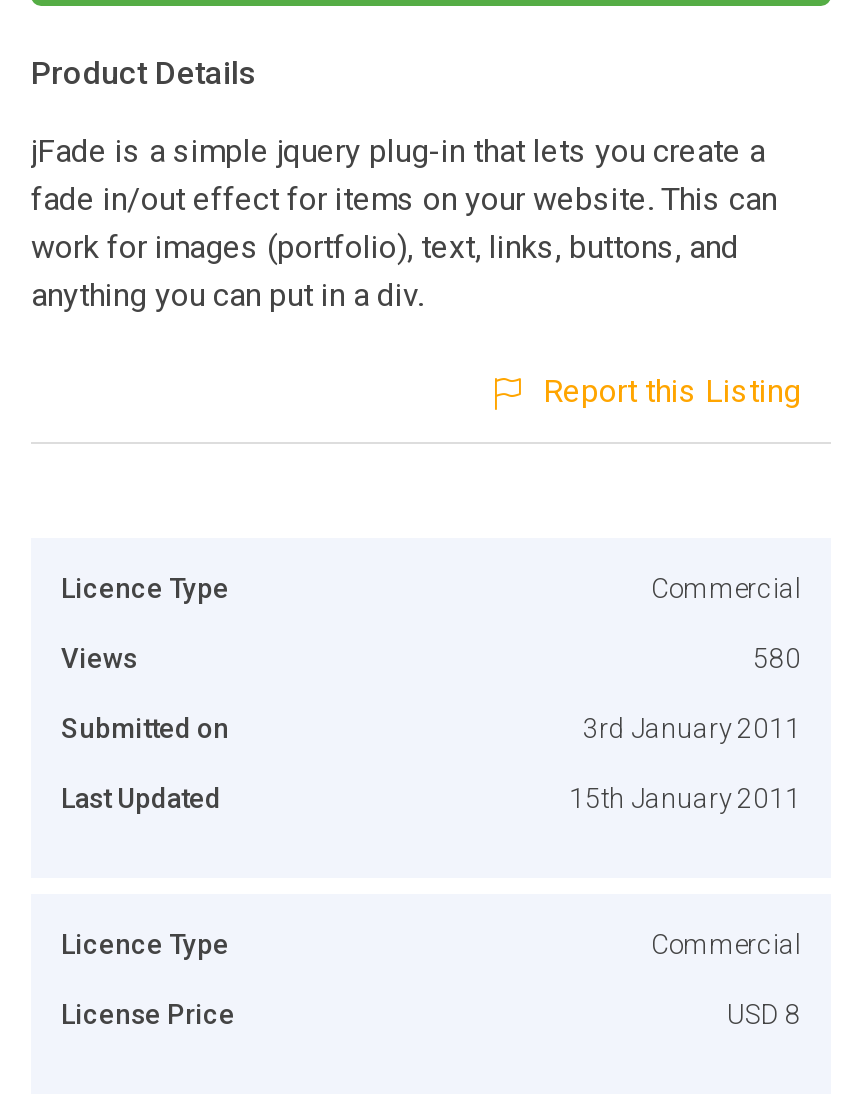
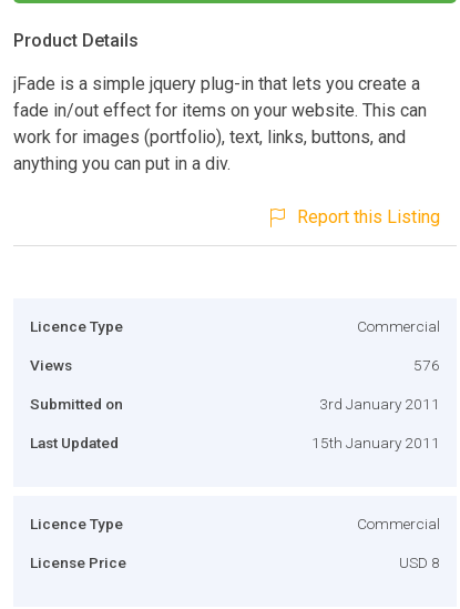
- 580
+ 576
